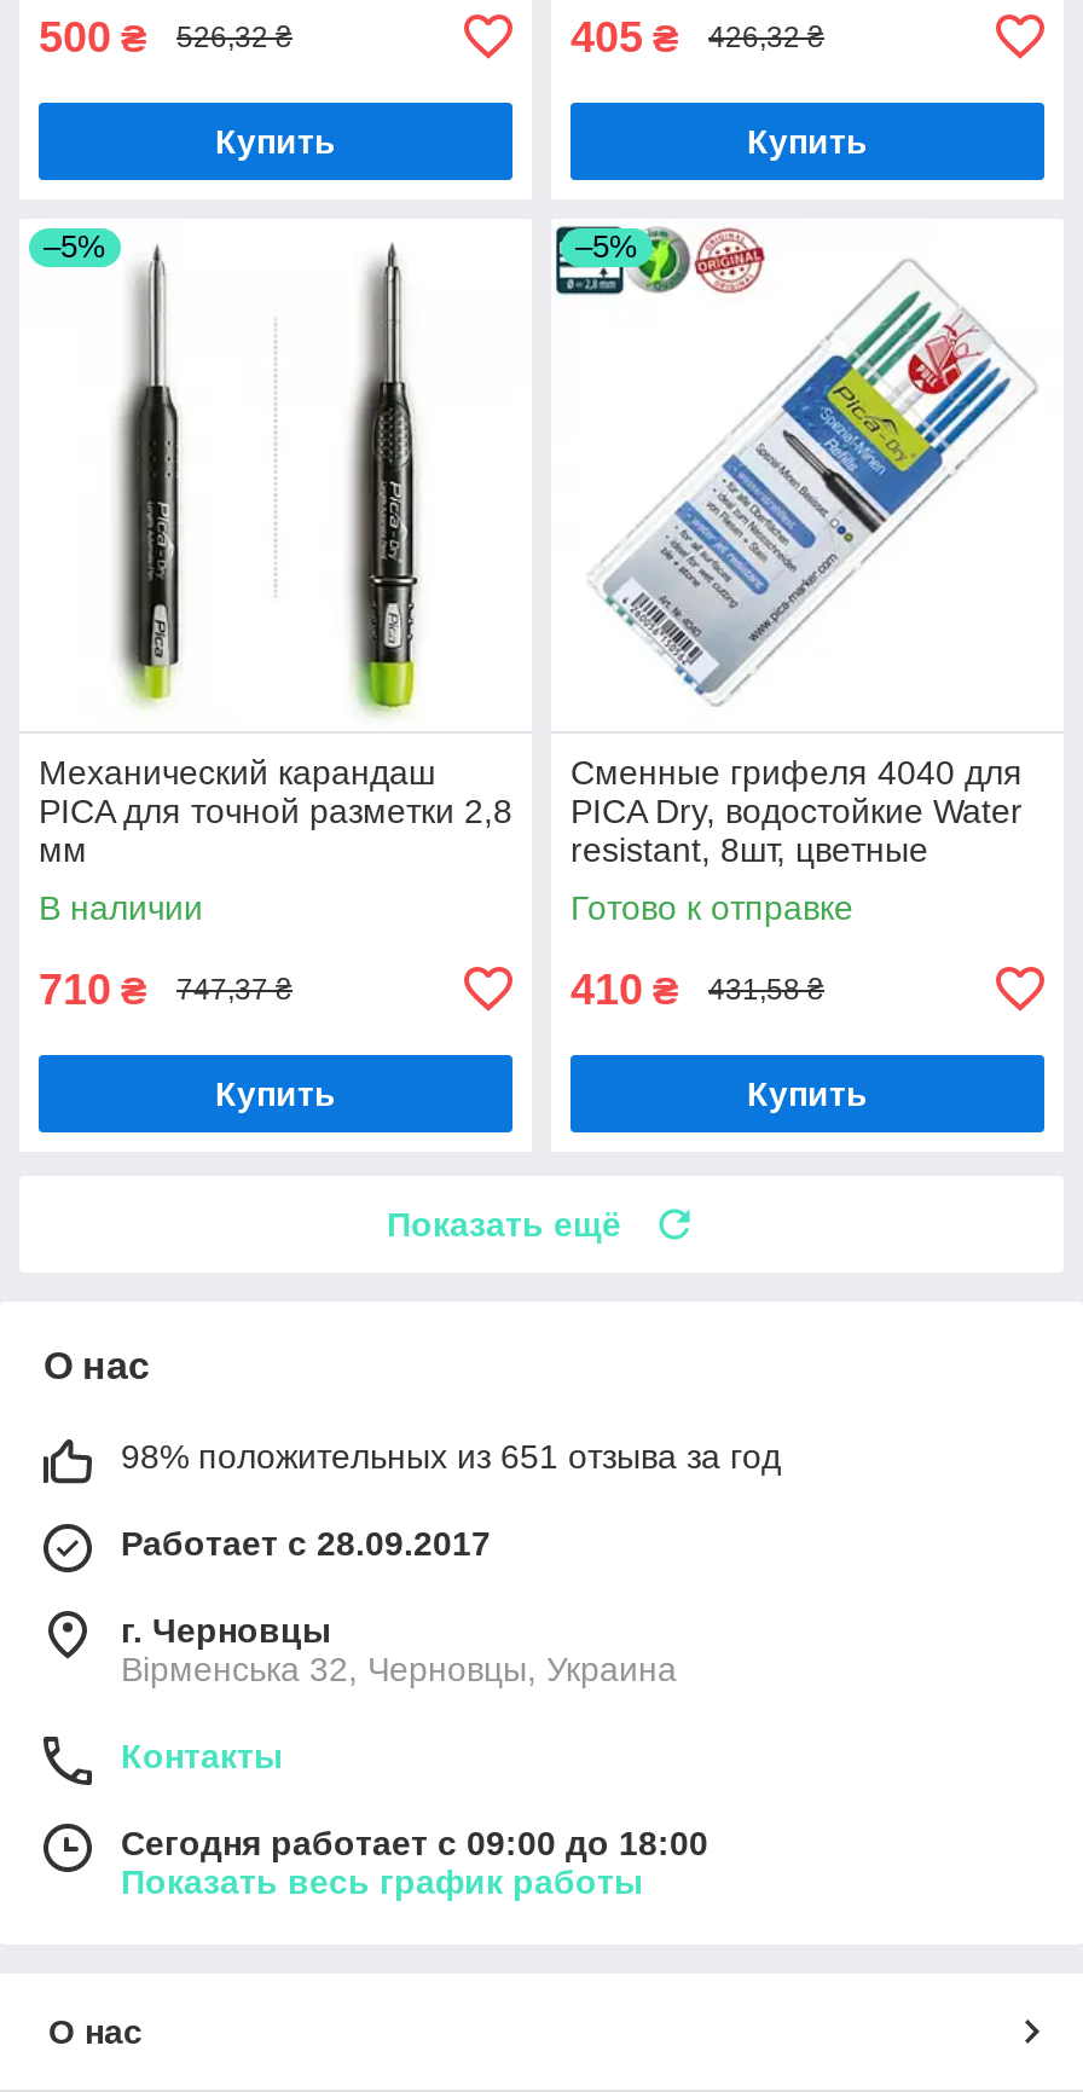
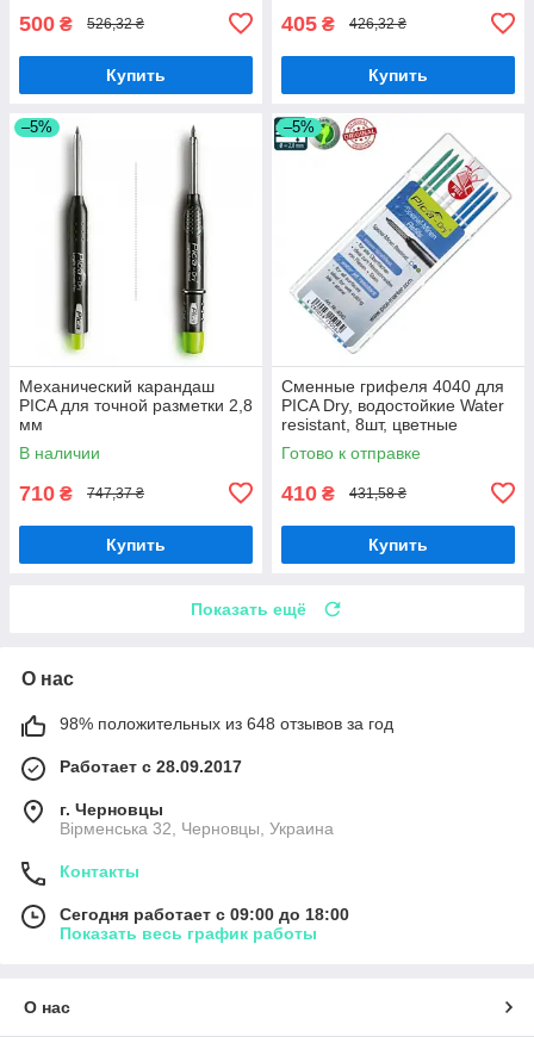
- 98% положительных из 651 отзыва за год
+ 98% положительных из 648 отзывов за год
